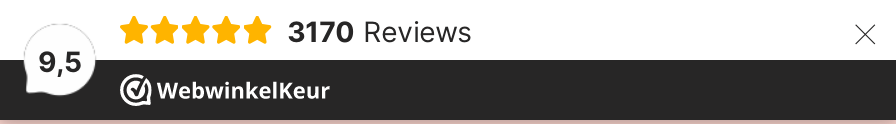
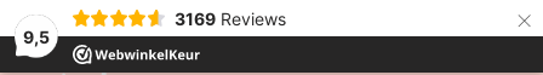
- 3170 Reviews
+ 3169 Reviews
